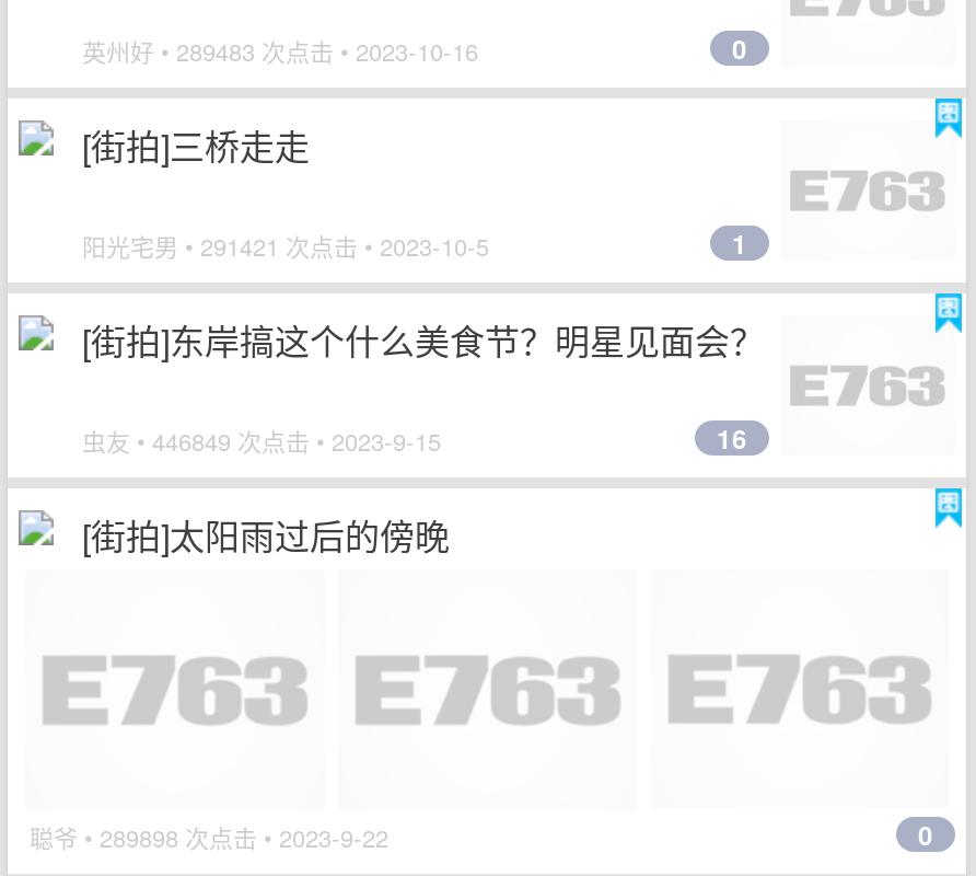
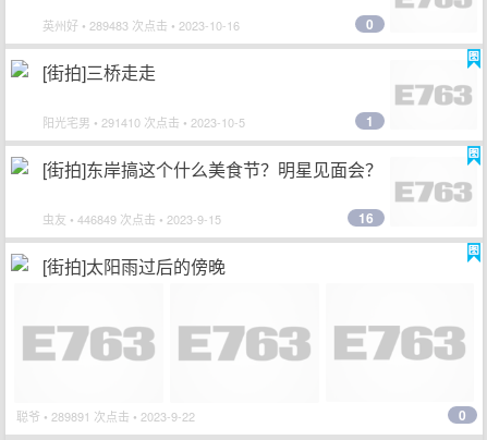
- 阳光宅男• 291421 次点击 • 2023-10-5
+ 阳光宅男• 291410 次点击 • 2023-10-5

- 聪爷• 289898 次点击 • 2023-9-22
+ 聪爷• 289891 次点击 • 2023-9-22
